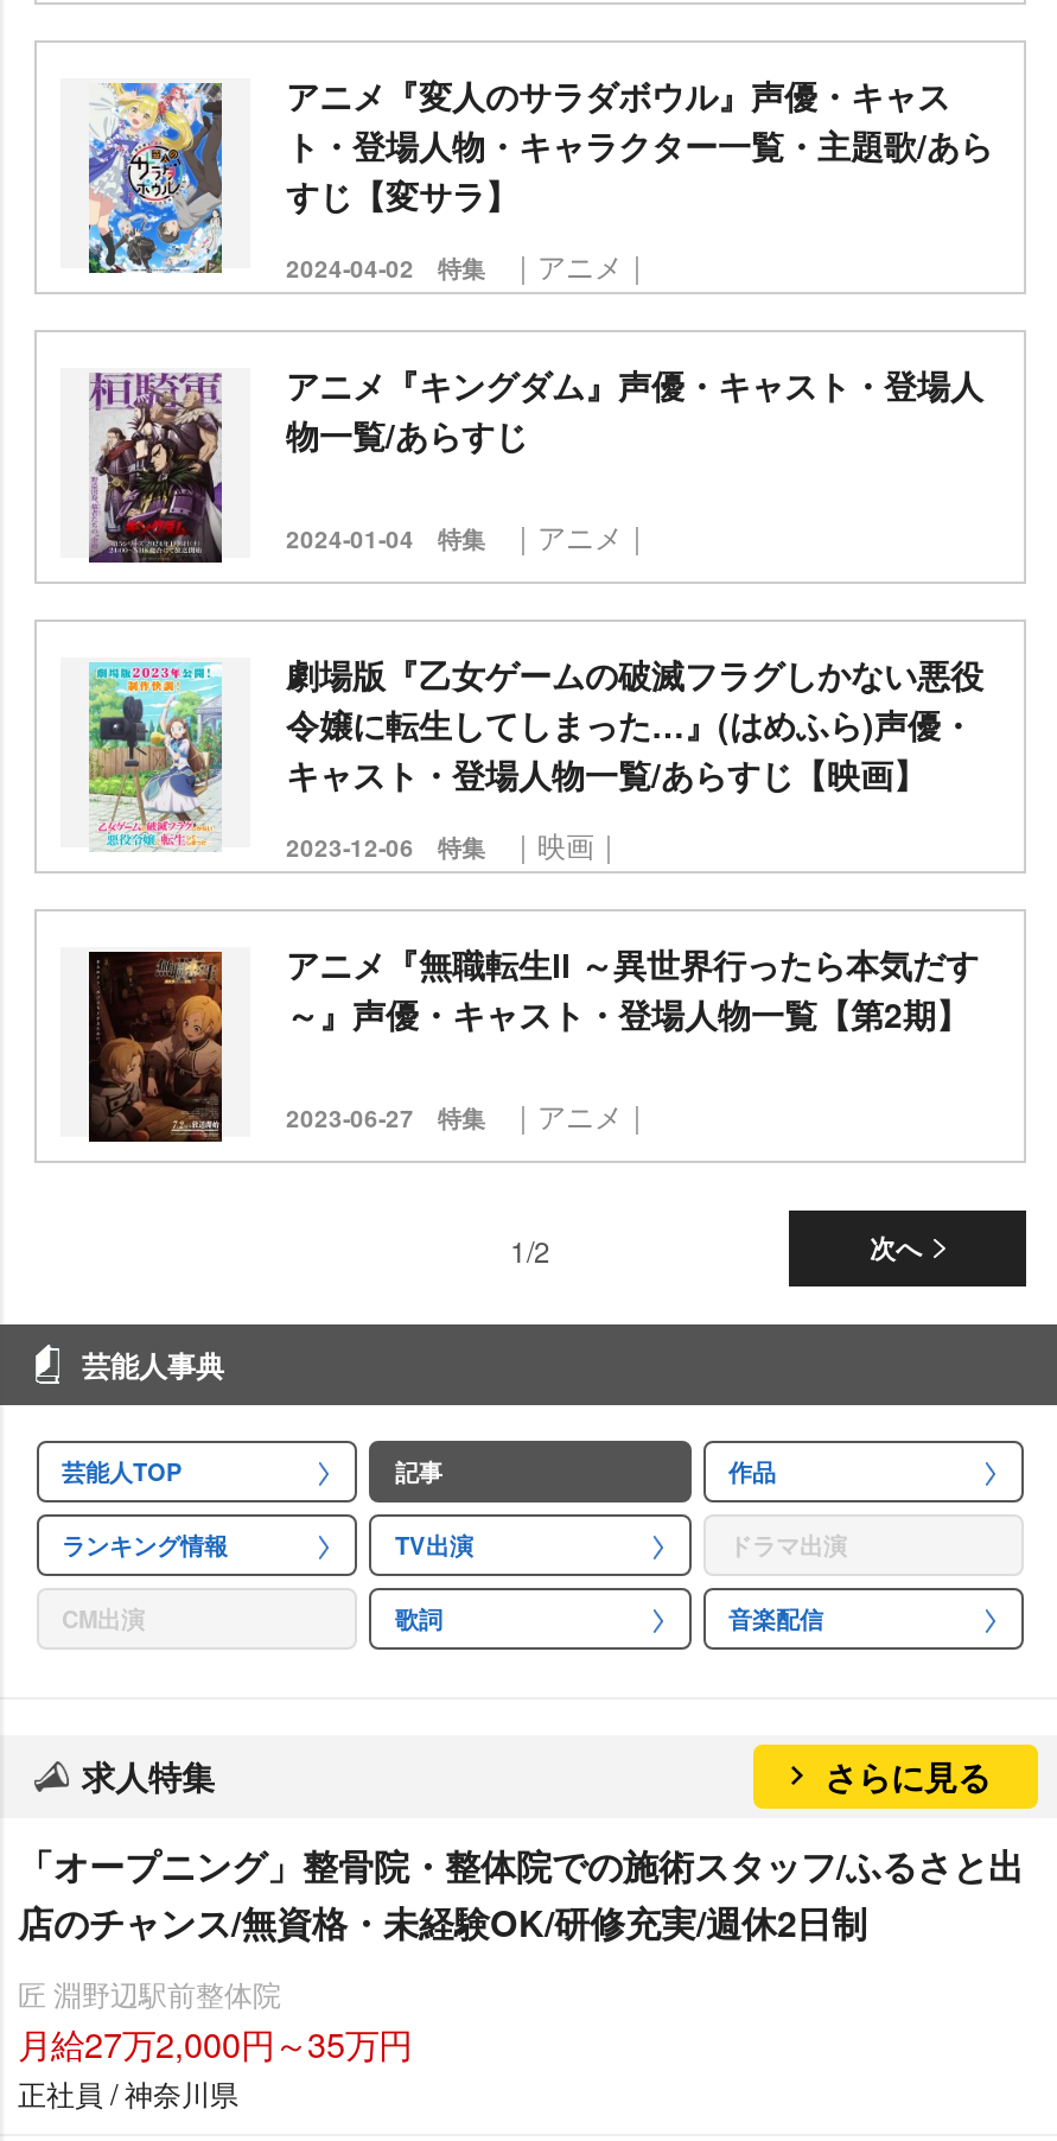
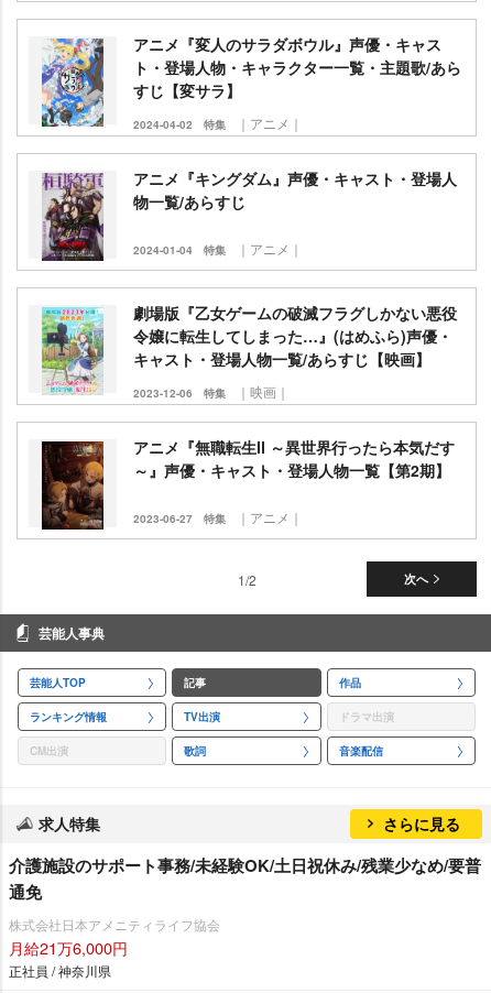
- 「オープニング」整骨院・整体院での施術スタッフ/ふるさと出
- 店のチャンス/無資格・未経験OK/研修充実/週休2日制
+ 介護施設のサポート事務/未経験OK/土日祝休み/残業少なめ/要普
+ 通免

- 匠 淵野辺駅前整体院
- 月給27万2,000円～35万円
+ 株式会社日本アメニティライフ協会
+ 月給21万6,000円
